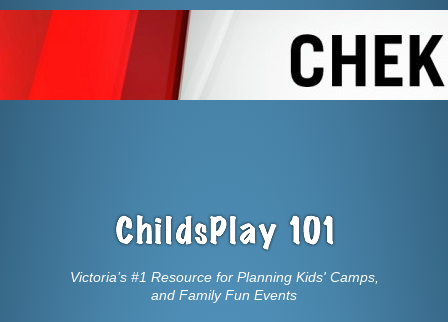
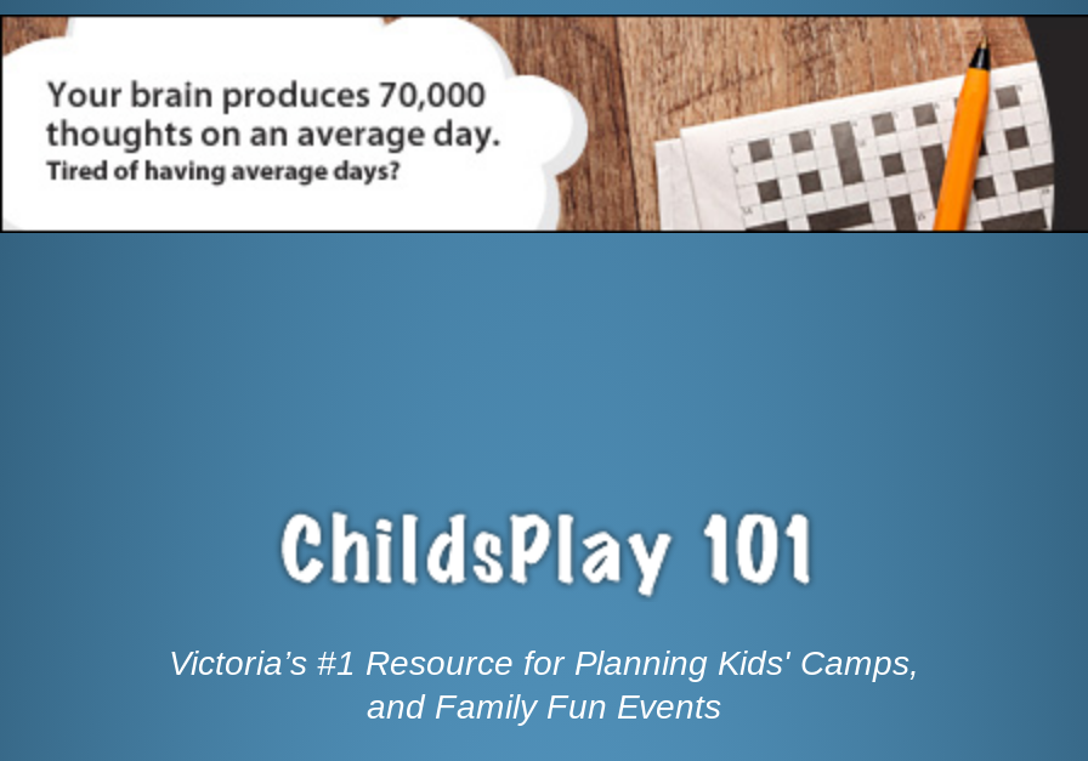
- [image]
+ [image]
